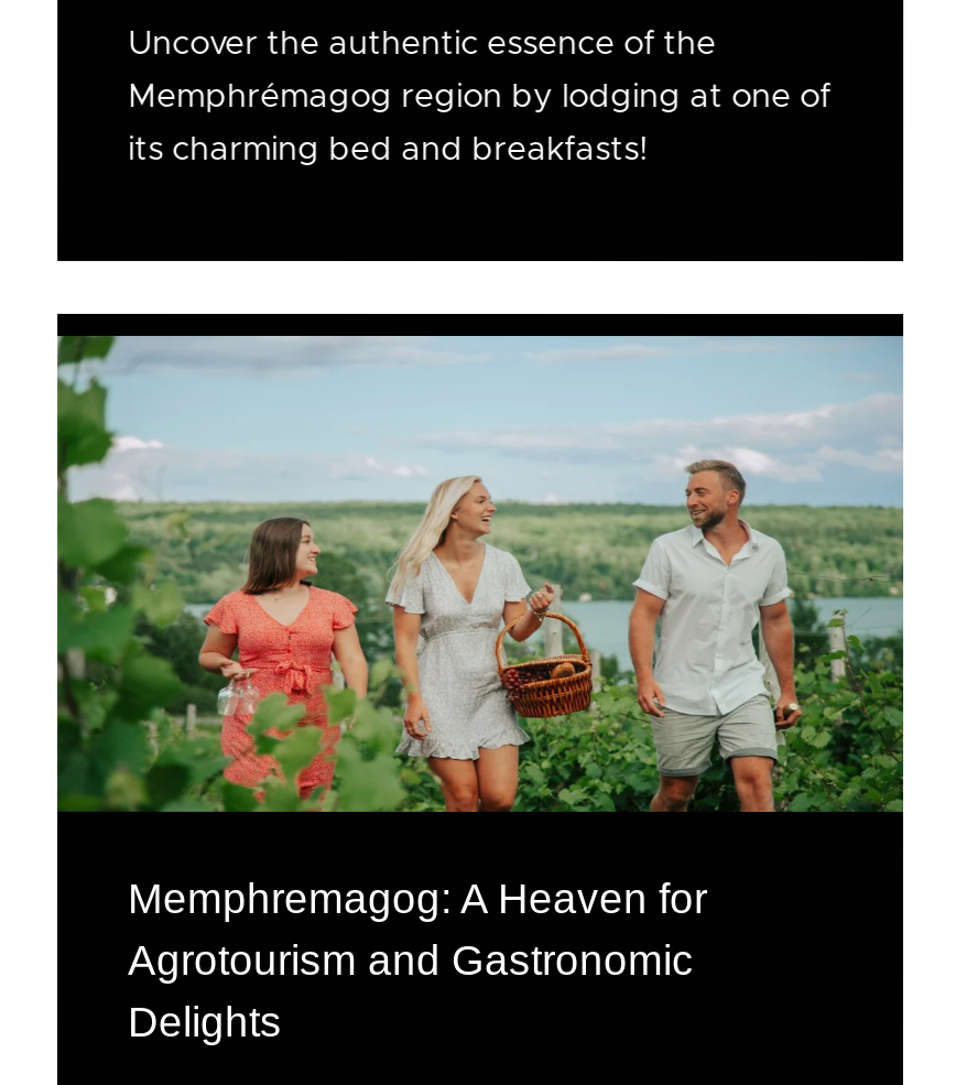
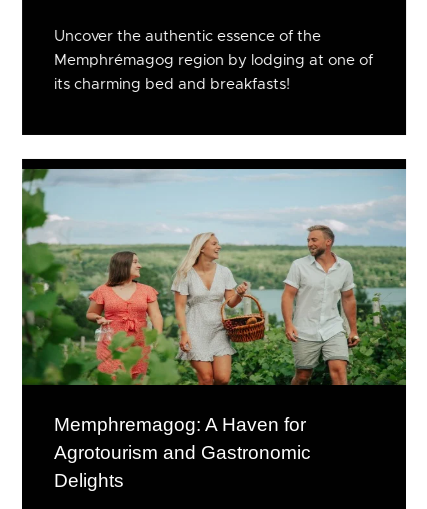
- Memphremagog: A Heaven for
+ Memphremagog: A Haven for
